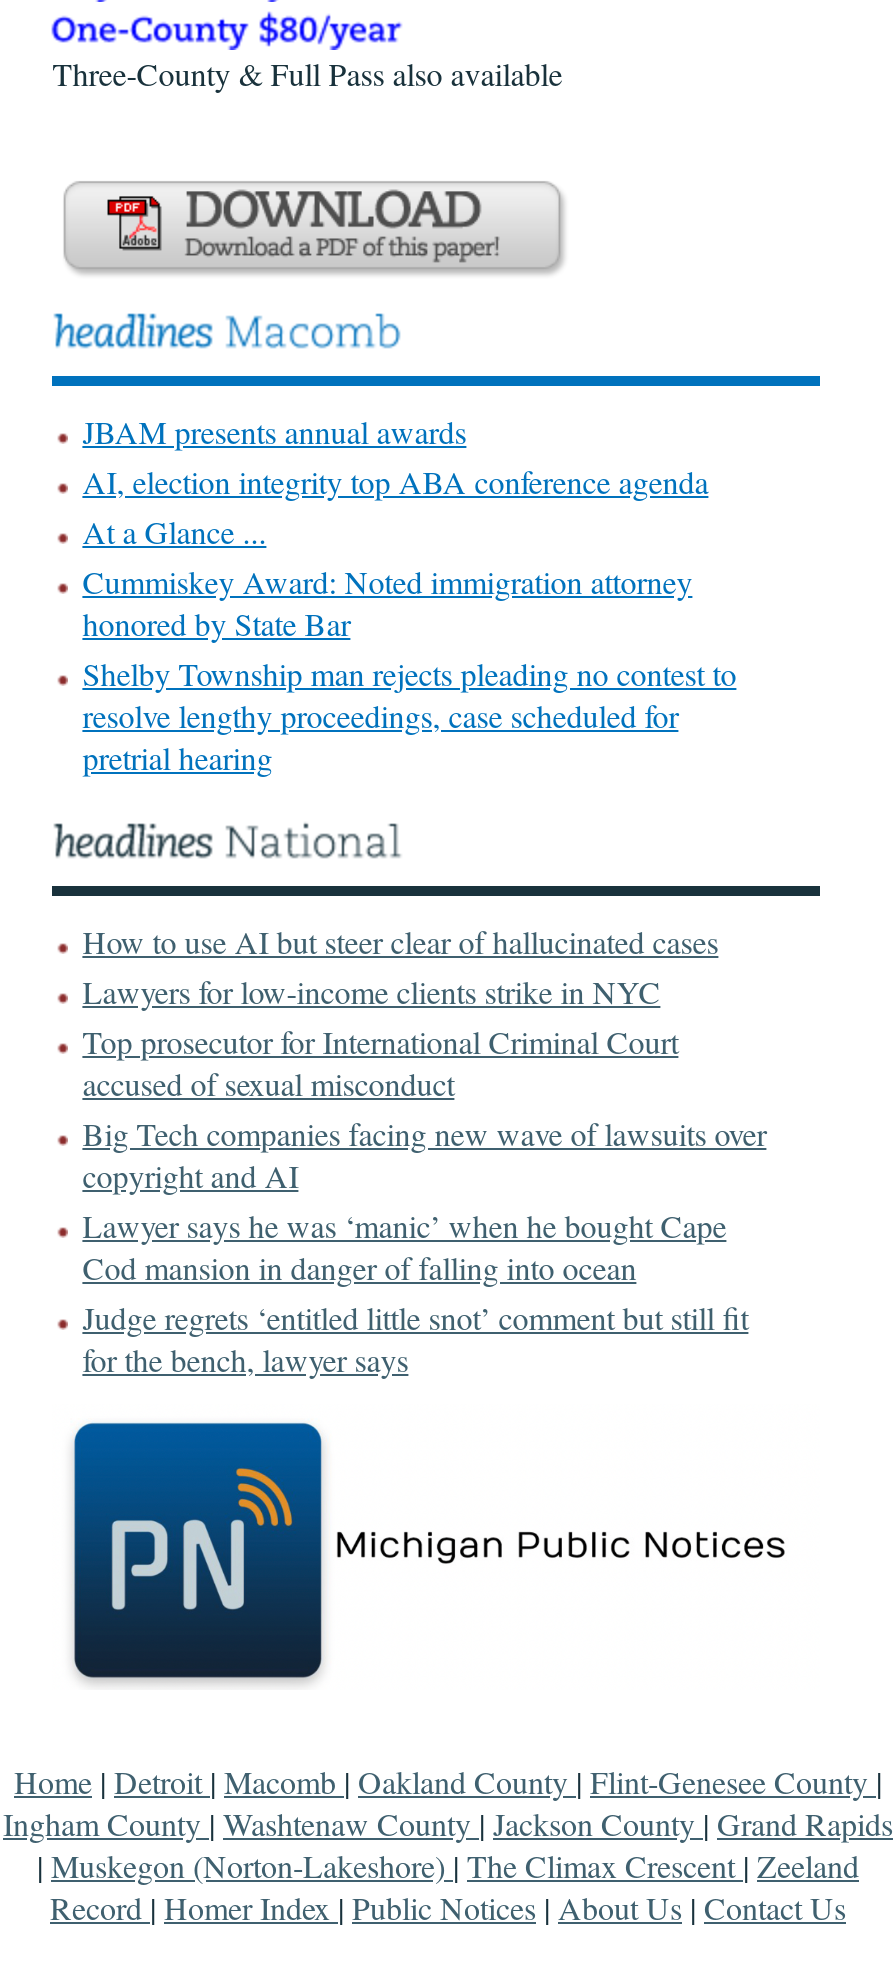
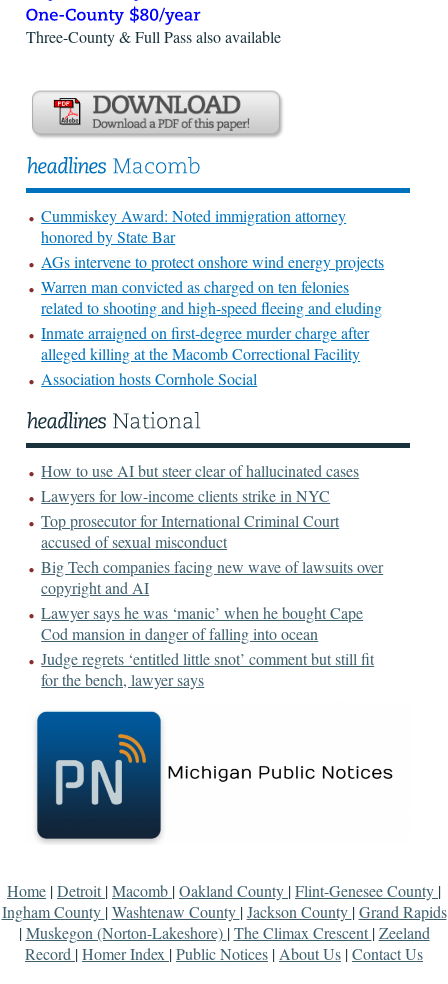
- JBAM presents annual awards
- AI, election integrity top ABA conference agenda
- At a Glance ...

moved up: Cummiskey Award: Noted immigration attorney | honored by State Bar

- Shelby Township man rejects pleading no contest to
- resolve lengthy proceedings, case scheduled for
- pretrial hearing
+ AGs intervene to protect onshore wind energy projects
+ Warren man convicted as charged on ten felonies
+ related to shooting and high-speed fleeing and eluding
+ Inmate arraigned on first-degree murder charge after
+ alleged killing at the Macomb Correctional Facility
+ Association hosts Cornhole Social
